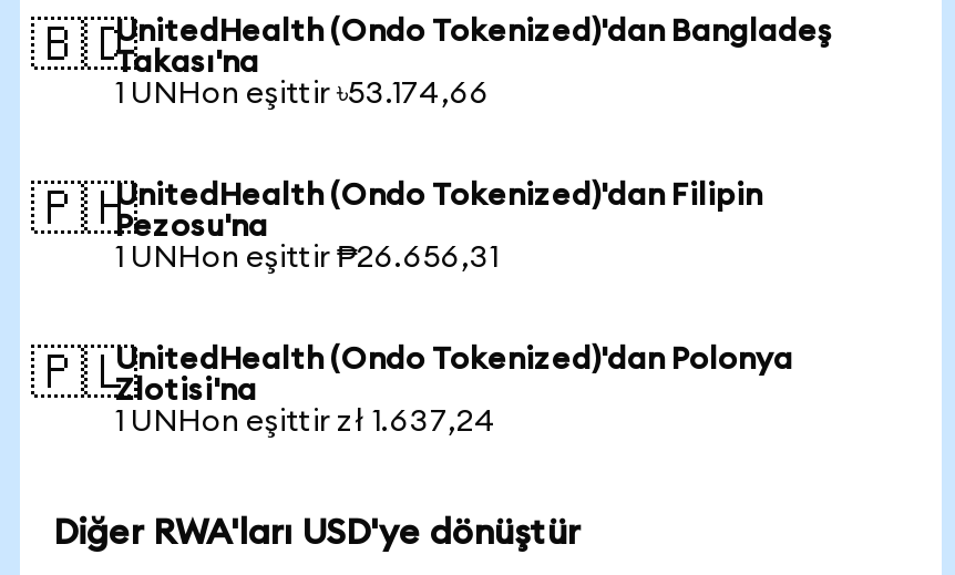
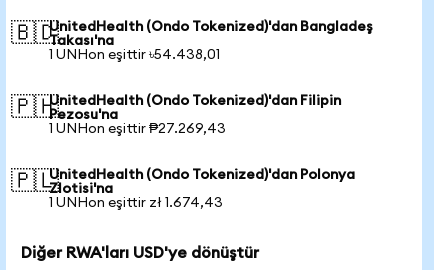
- 1 UNHon eşittir ৳53.174,66
+ 1 UNHon eşittir ৳54.438,01

- 1 UNHon eşittir ₱26.656,31
+ 1 UNHon eşittir ₱27.269,43

- 1 UNHon eşittir zł 1.637,24
+ 1 UNHon eşittir zł 1.674,43
